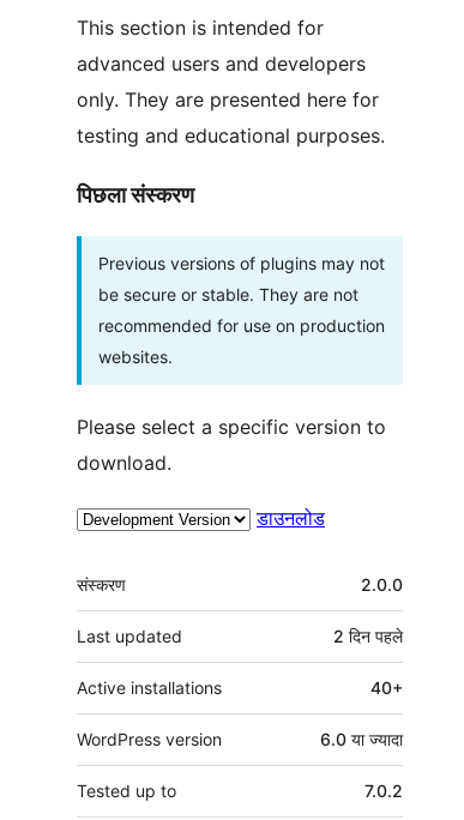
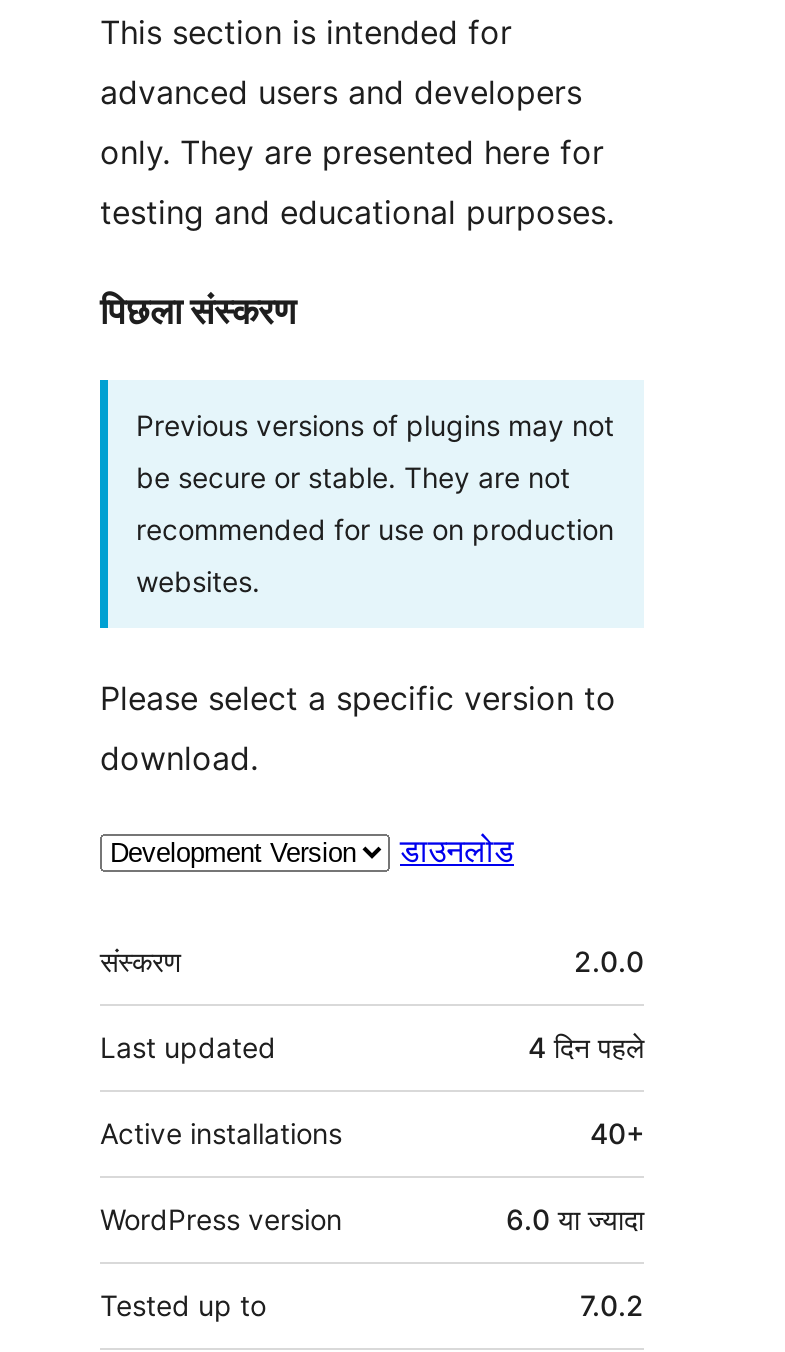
- 2 दिन पहले
+ 4 दिन पहले
